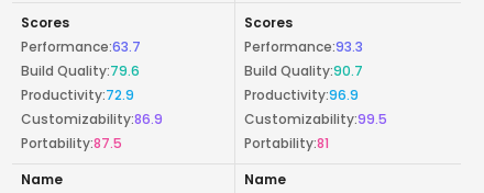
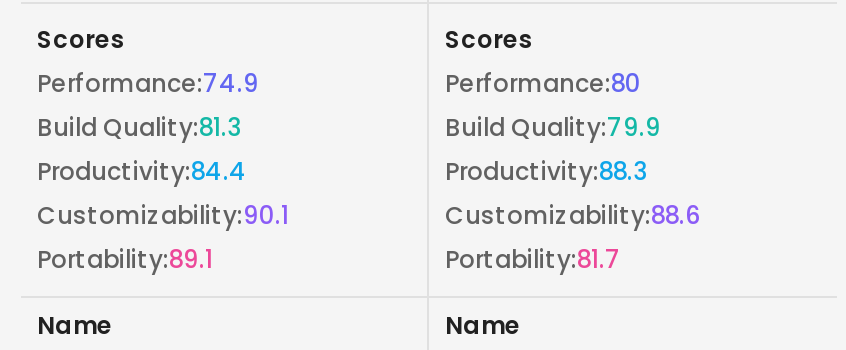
- Performance:63.7
+ Performance:74.9

- Performance:93.3
+ Performance:80

- Build Quality:79.6
+ Build Quality:81.3

- Build Quality:90.7
+ Build Quality:79.9

- Productivity:72.9
+ Productivity:84.4

- Productivity:96.9
+ Productivity:88.3

- Customizability:86.9
+ Customizability:90.1

- Customizability:99.5
+ Customizability:88.6

- Portability:87.5
+ Portability:89.1

- Portability:81
+ Portability:81.7
